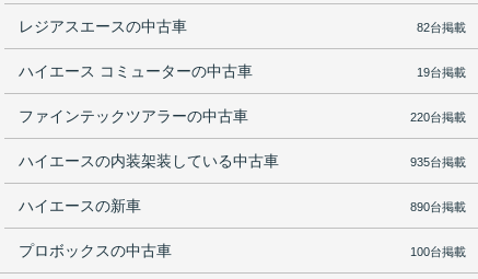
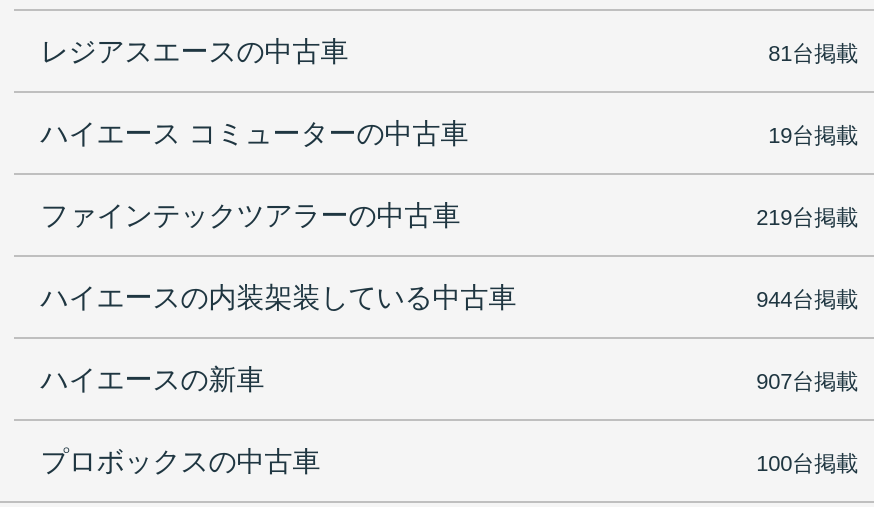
- 82台掲載
+ 81台掲載

- 220台掲載
+ 219台掲載

- 935台掲載
+ 944台掲載

- 890台掲載
+ 907台掲載
